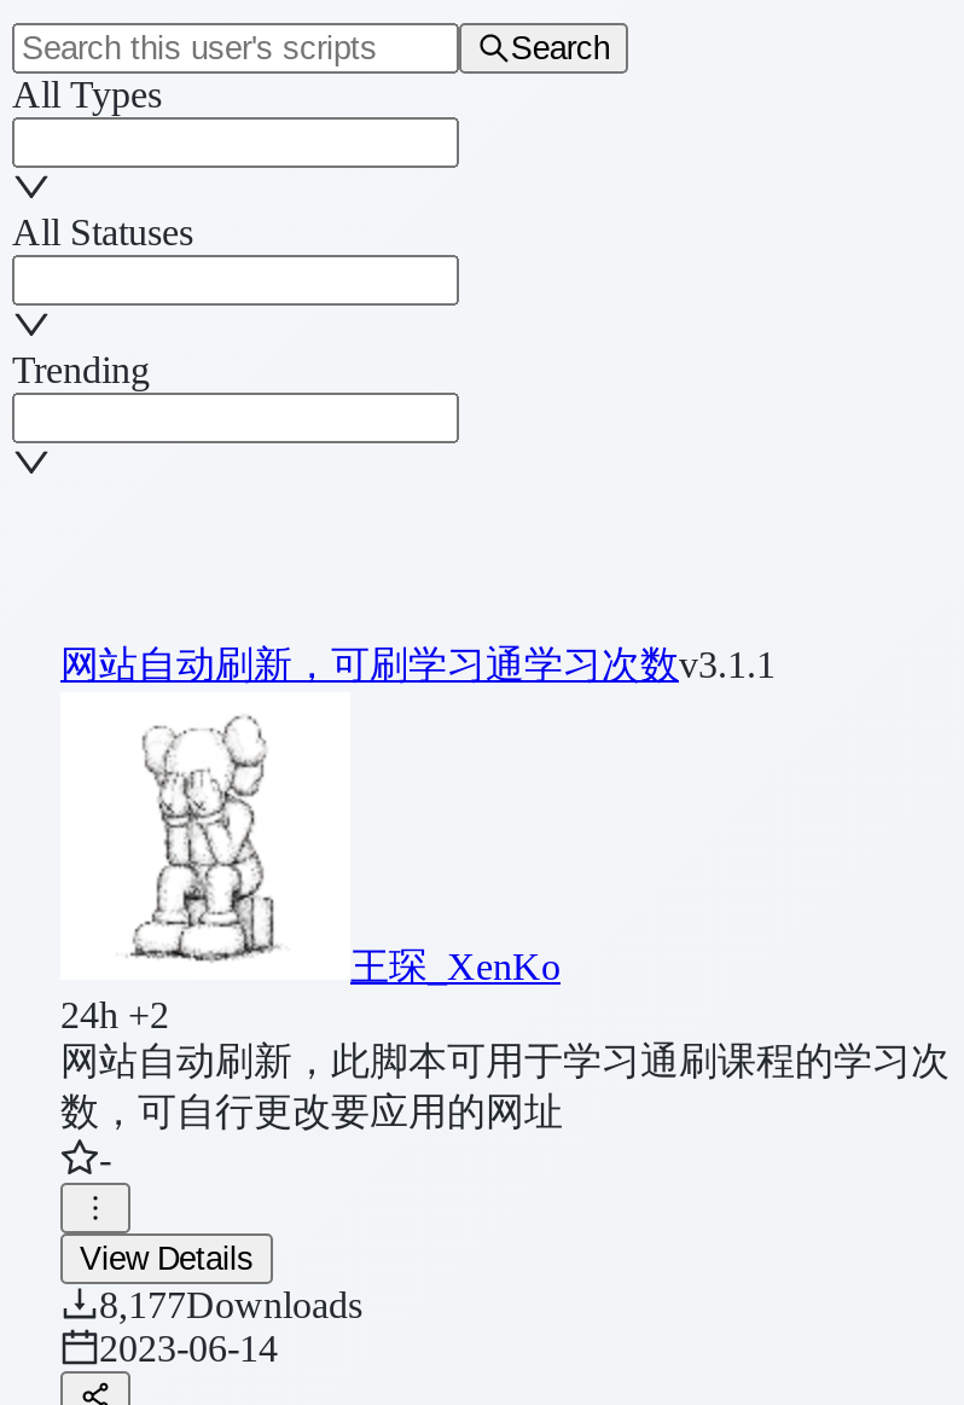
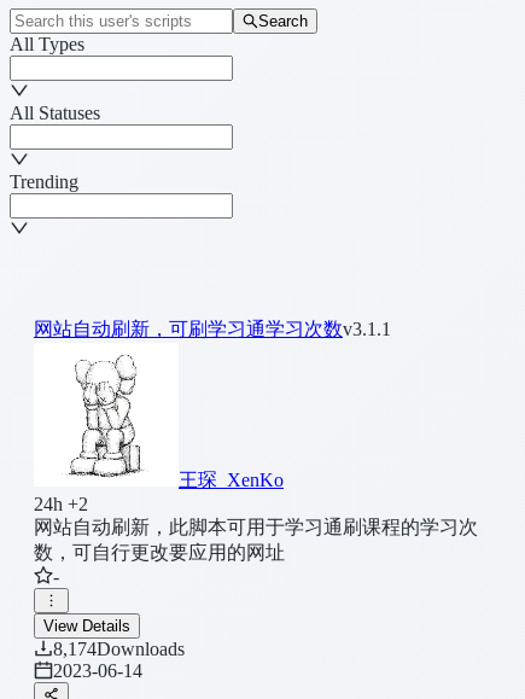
- 8,177Downloads
+ 8,174Downloads
